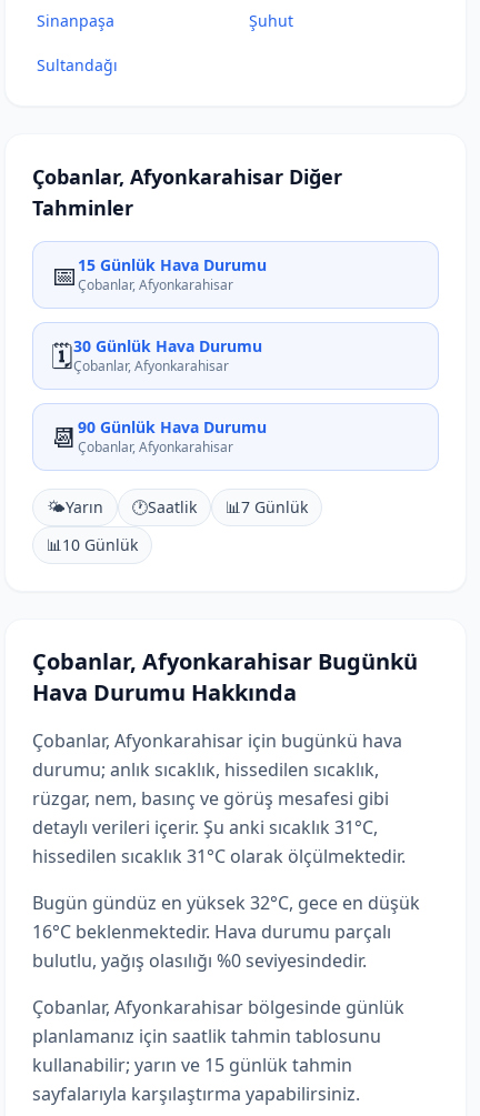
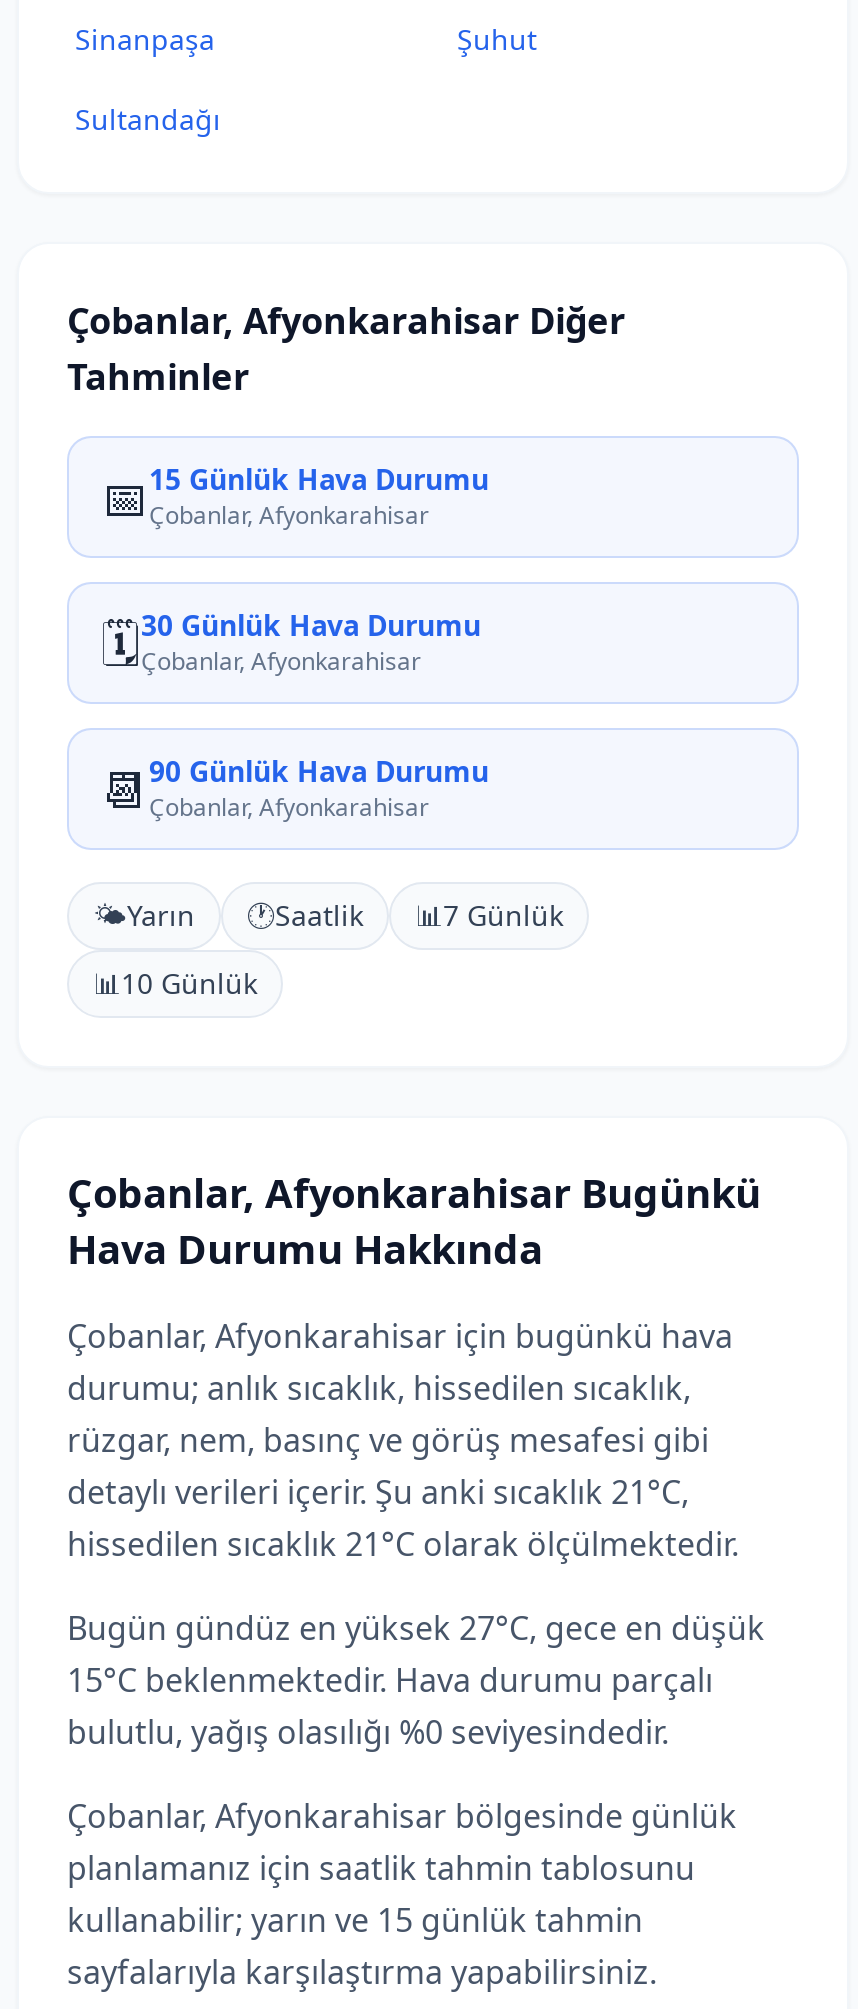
- detaylı verileri içerir. Şu anki sıcaklık 31°C,
+ detaylı verileri içerir. Şu anki sıcaklık 21°C,

- hissedilen sıcaklık 31°C olarak ölçülmektedir.
+ hissedilen sıcaklık 21°C olarak ölçülmektedir.

- Bugün gündüz en yüksek 32°C, gece en düşük
+ Bugün gündüz en yüksek 27°C, gece en düşük

- 16°C beklenmektedir. Hava durumu parçalı
+ 15°C beklenmektedir. Hava durumu parçalı
